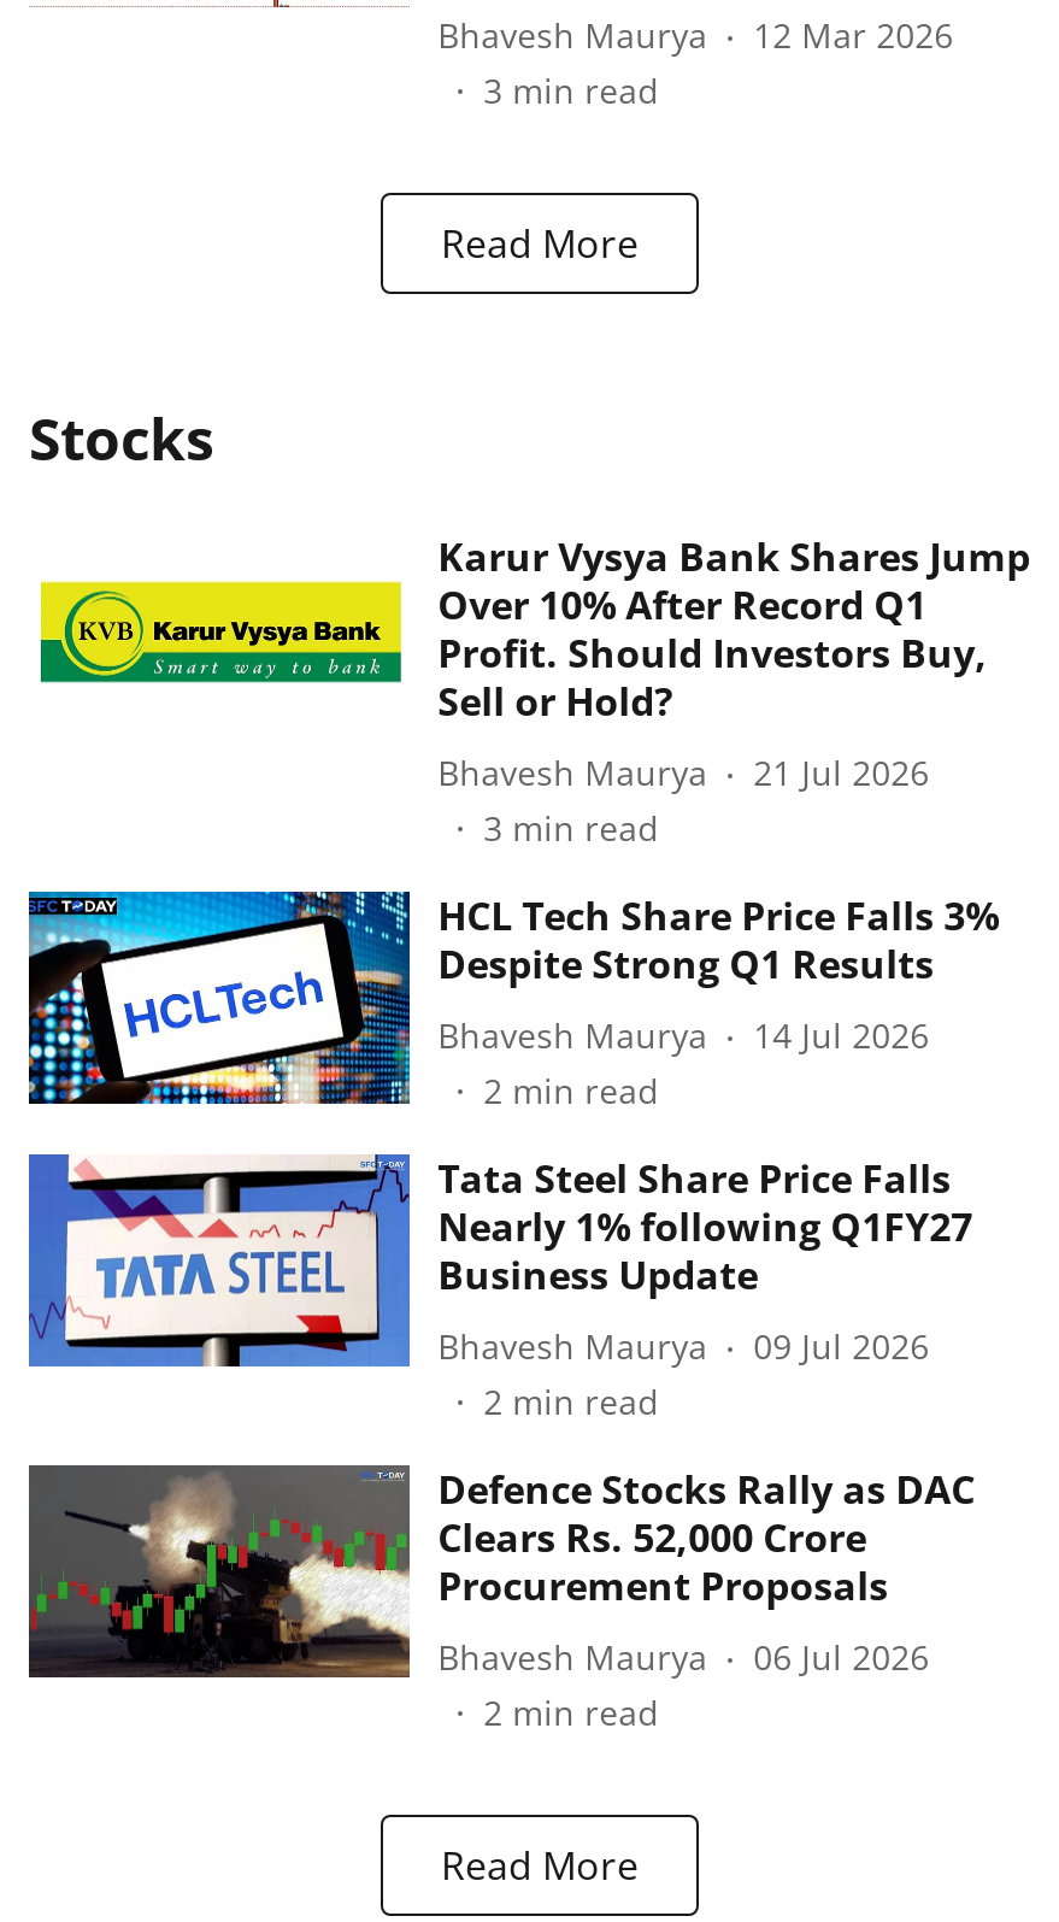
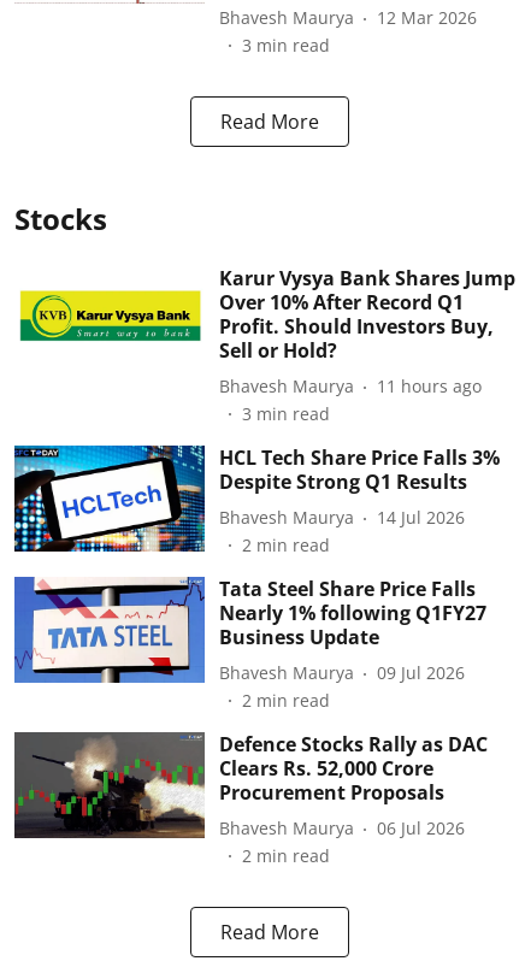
- Bhavesh Maurya 21 Jul 2026
+ Bhavesh Maurya 11 hours ago
